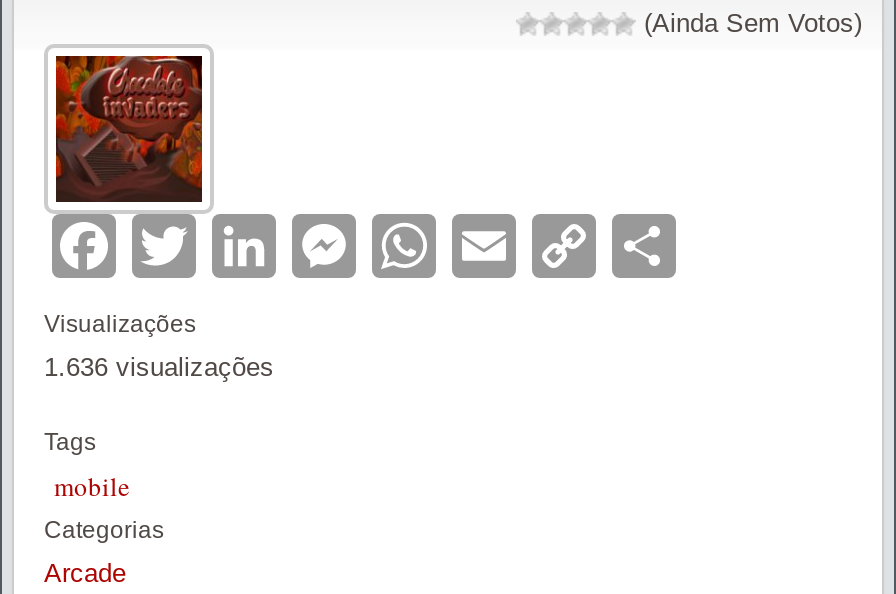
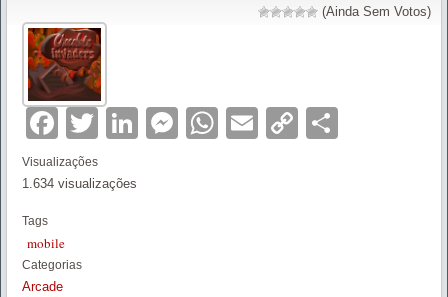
- 1.636 visualizações
+ 1.634 visualizações
